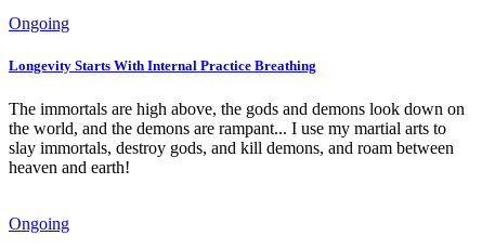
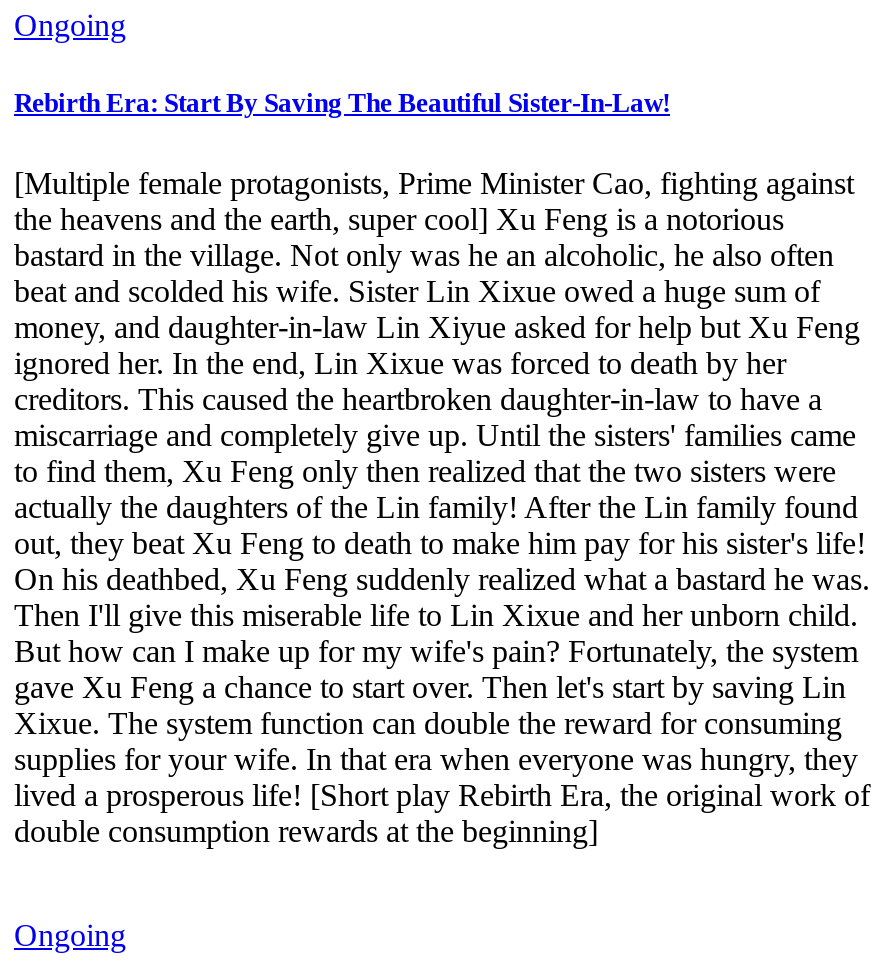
- Longevity Starts With Internal Practice Breathing
+ Rebirth Era: Start By Saving The Beautiful Sister-In-Law!

- The immortals are high above, the gods and demons look down on
- the world, and the demons are rampant... I use my martial arts to
- slay immortals, destroy gods, and kill demons, and roam between
- heaven and earth!
+ [Multiple female protagonists, Prime Minister Cao, fighting against
+ the heavens and the earth, super cool] Xu Feng is a notorious
+ bastard in the village. Not only was he an alcoholic, he also often
+ beat and scolded his wife. Sister Lin Xixue owed a huge sum of
+ money, and daughter-in-law Lin Xiyue asked for help but Xu Feng
+ ignored her. In the end, Lin Xixue was forced to death by her
+ creditors. This caused the heartbroken daughter-in-law to have a
+ miscarriage and completely give up. Until the sisters' families came
+ to find them, Xu Feng only then realized that the two sisters were
+ actually the daughters of the Lin family! After the Lin family found
+ out, they beat Xu Feng to death to make him pay for his sister's life!
+ On his deathbed, Xu Feng suddenly realized what a bastard he was.
+ Then I'll give this miserable life to Lin Xixue and her unborn child.
+ But how can I make up for my wife's pain? Fortunately, the system
+ gave Xu Feng a chance to start over. Then let's start by saving Lin
+ Xixue. The system function can double the reward for consuming
+ supplies for your wife. In that era when everyone was hungry, they
+ lived a prosperous life! [Short play Rebirth Era, the original work of
+ double consumption rewards at the beginning]
